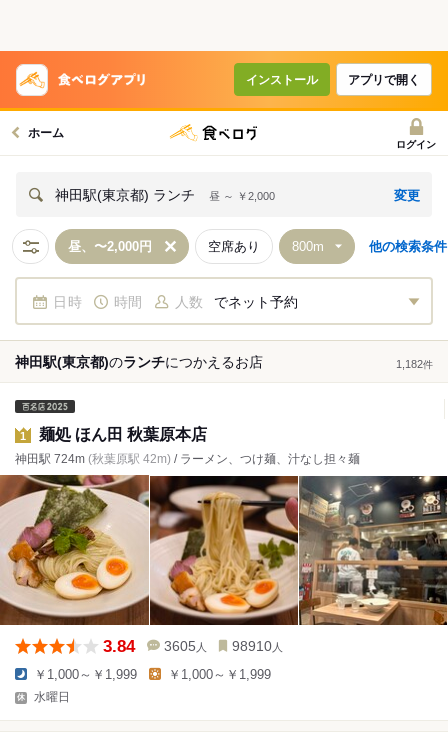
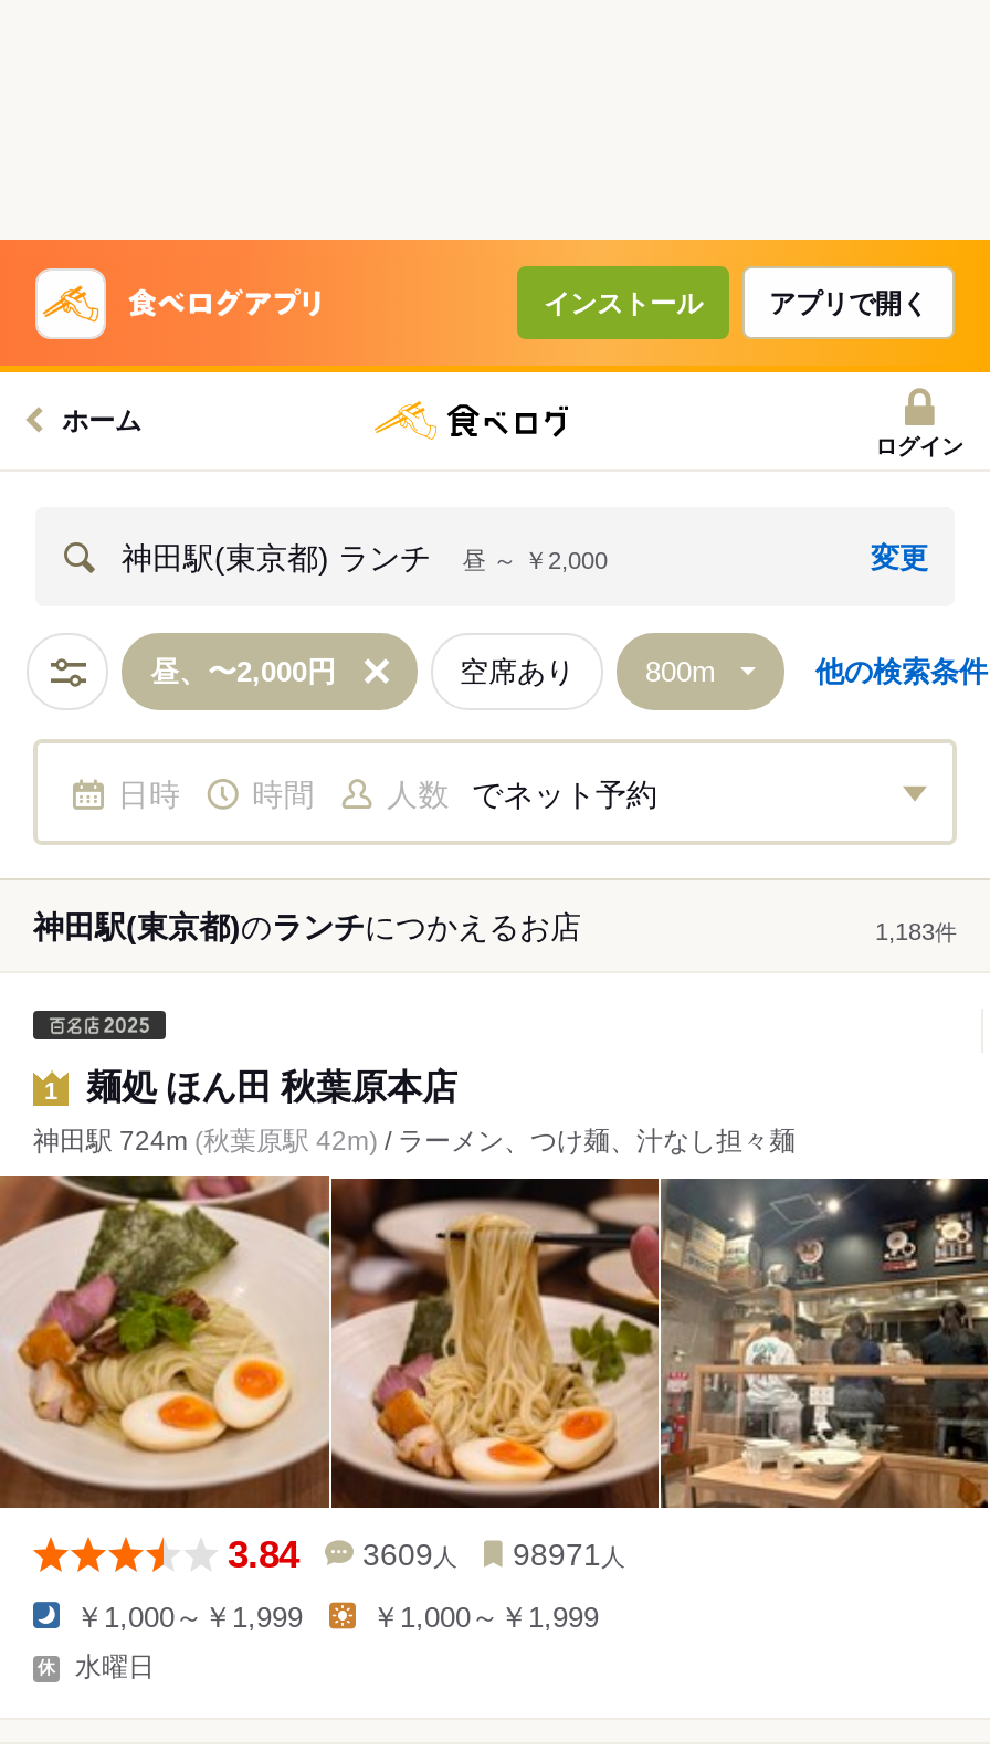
- 1,182件
+ 1,183件

- 3605人
+ 3609人

- 98910人
+ 98971人
